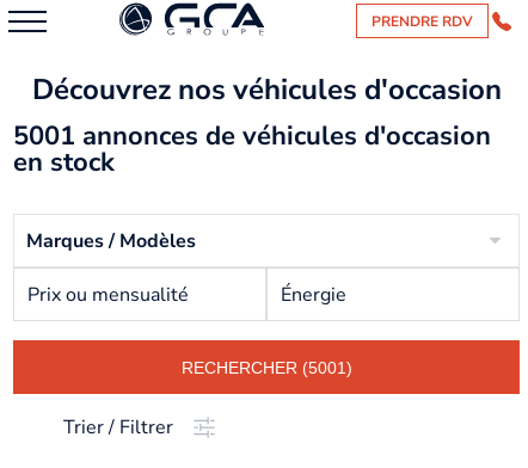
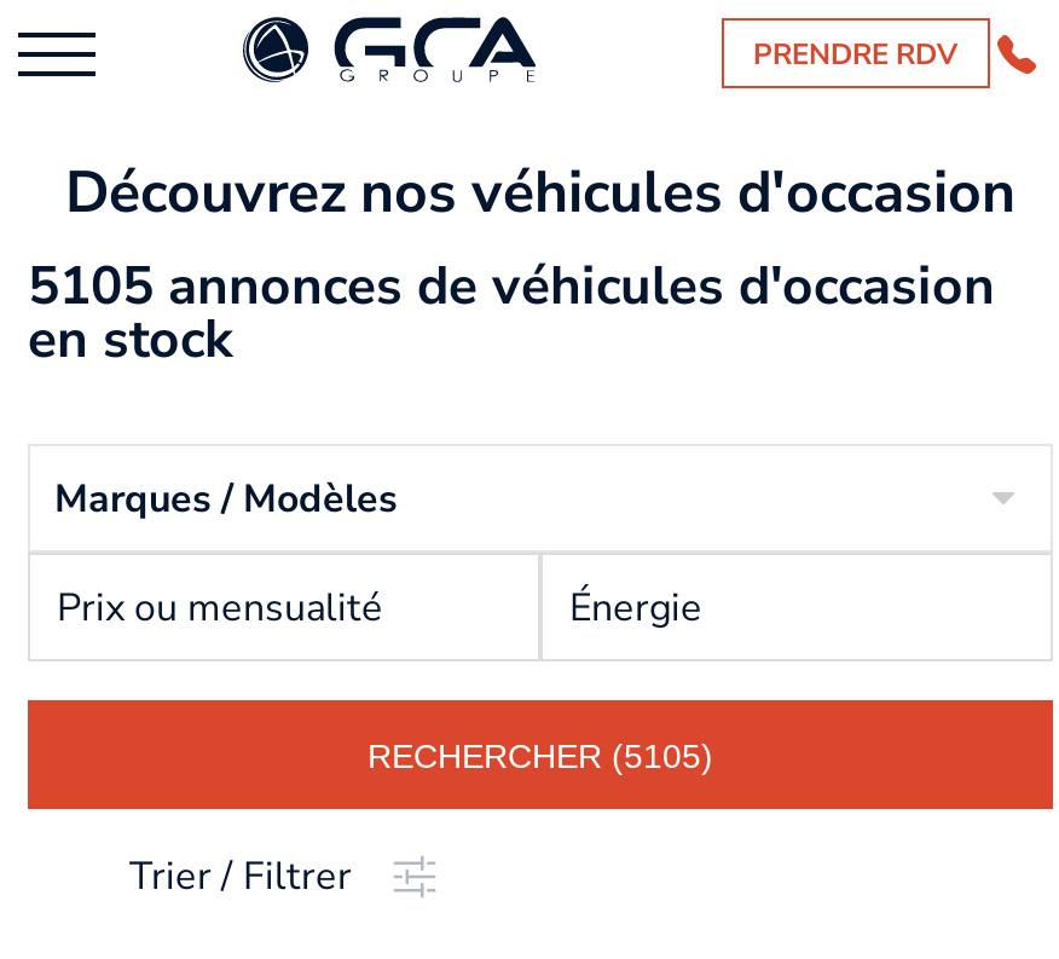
- 5001 annonces de véhicules d'occasion
+ 5105 annonces de véhicules d'occasion

- RECHERCHER (5001)
+ RECHERCHER (5105)
